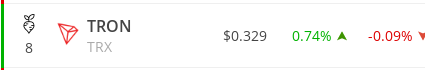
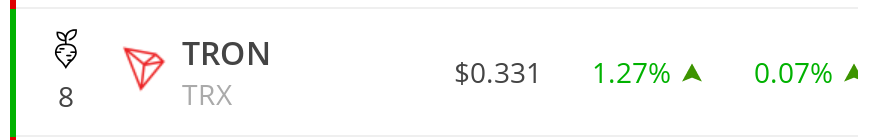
- $0.329
+ $0.331

- 0.74%
+ 1.27%

- -0.09%
+ 0.07%
